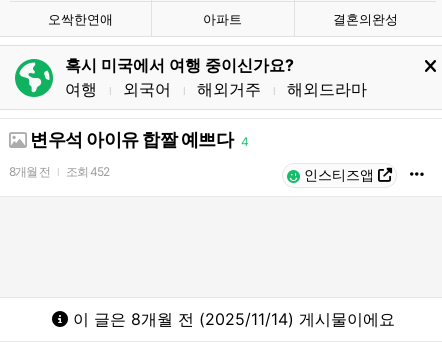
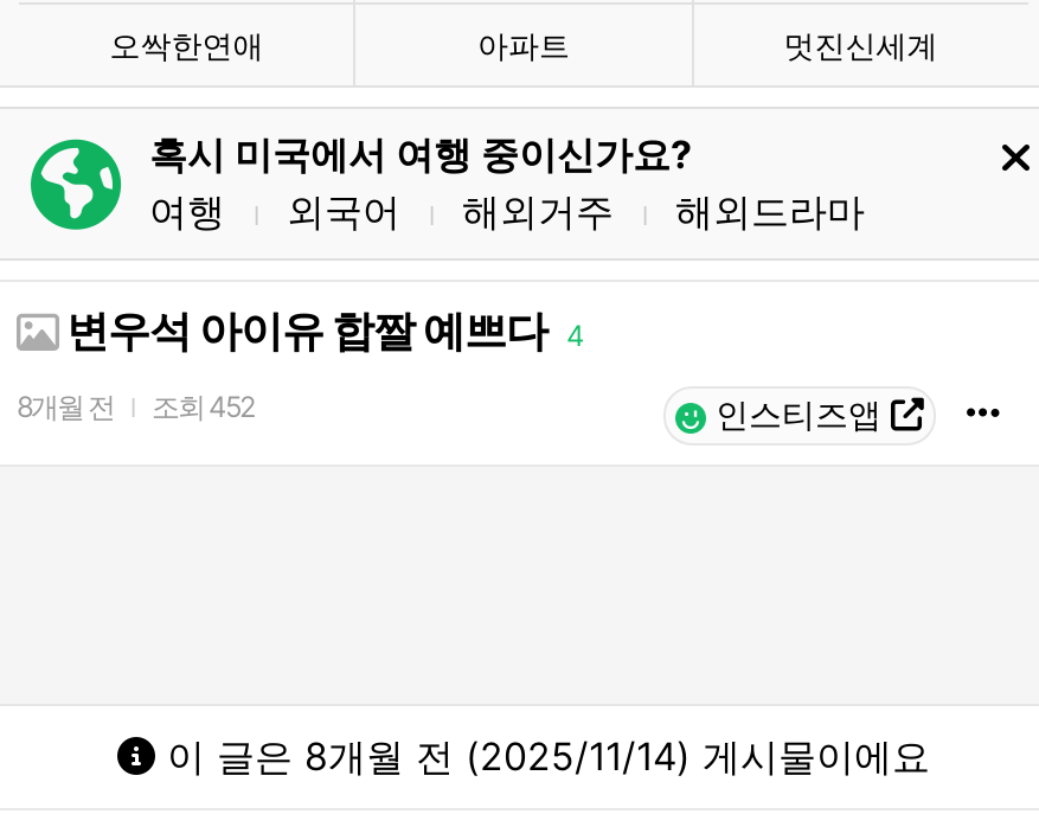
- 결혼의완성
+ 멋진신세계
